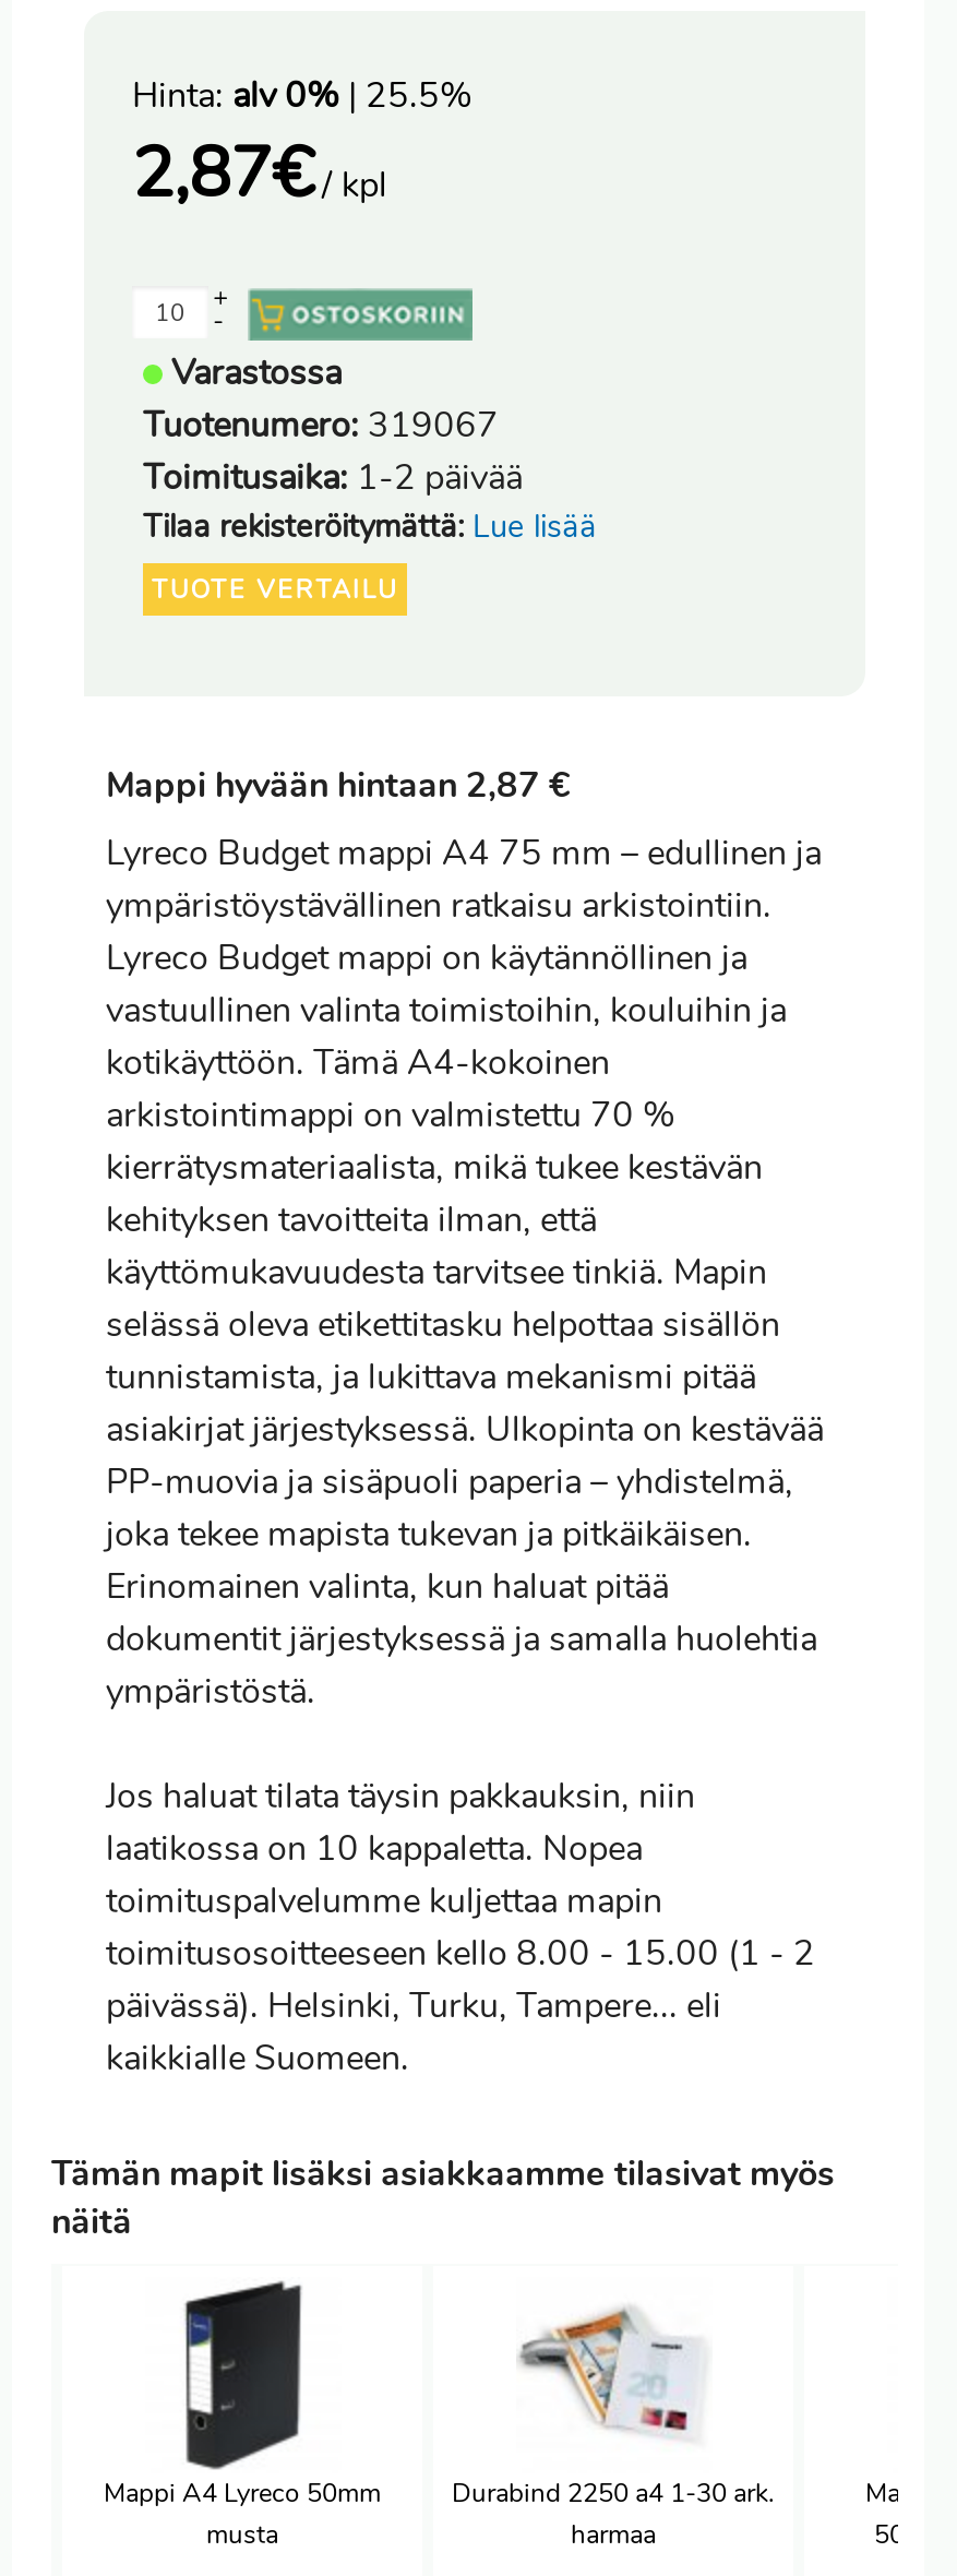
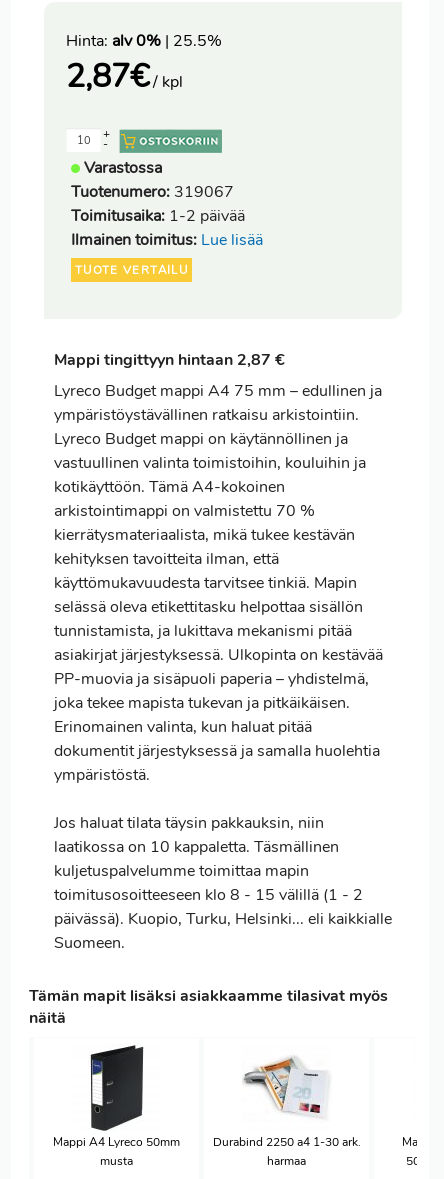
- Tilaa rekisteröitymättä: Lue lisää
+ Ilmainen toimitus: Lue lisää

- Mappi hyvään hintaan 2,87 €
+ Mappi tingittyyn hintaan 2,87 €

- laatikossa on 10 kappaletta. Nopea
- toimituspalvelumme kuljettaa mapin
- toimitusosoitteeseen kello 8.00 - 15.00 (1 - 2
- päivässä). Helsinki, Turku, Tampere... eli
- kaikkialle Suomeen.
+ laatikossa on 10 kappaletta. Täsmällinen
+ kuljetuspalvelumme toimittaa mapin
+ toimitusosoitteeseen klo 8 - 15 välillä (1 - 2
+ päivässä). Kuopio, Turku, Helsinki... eli kaikkialle
+ Suomeen.
